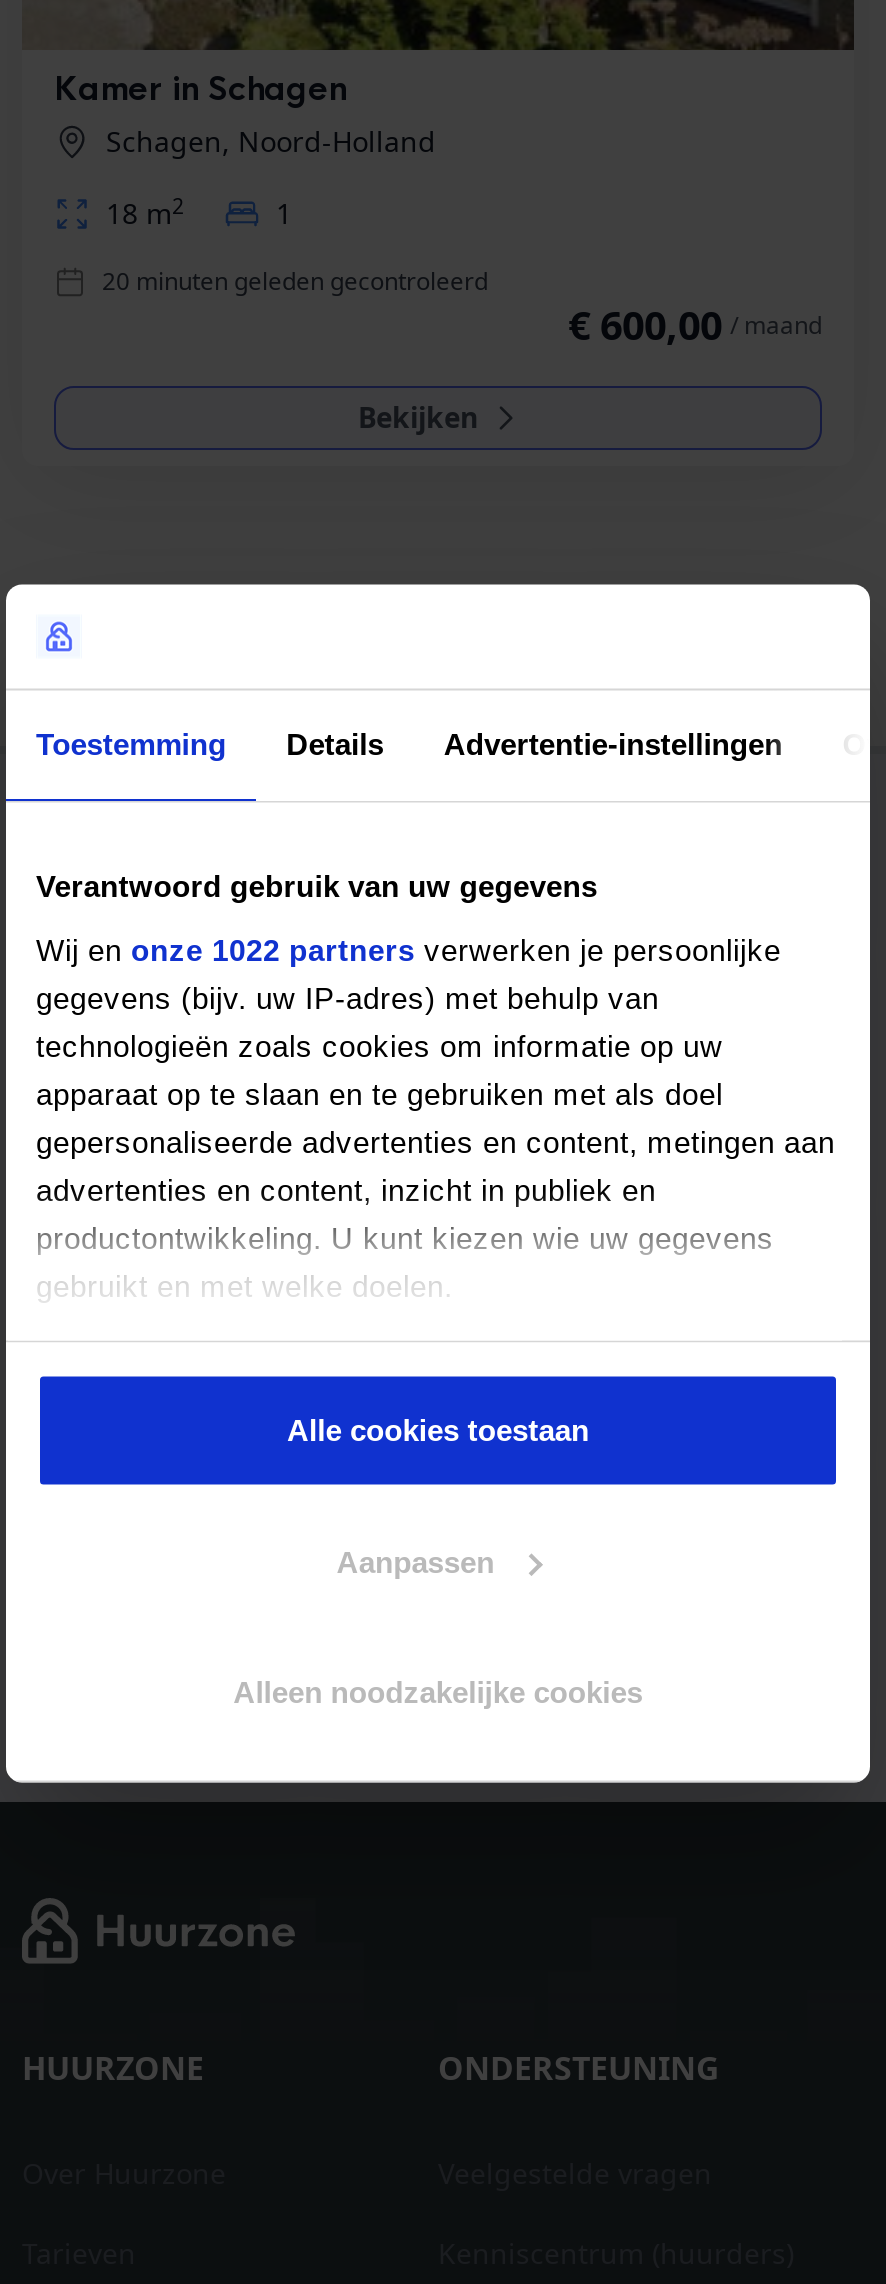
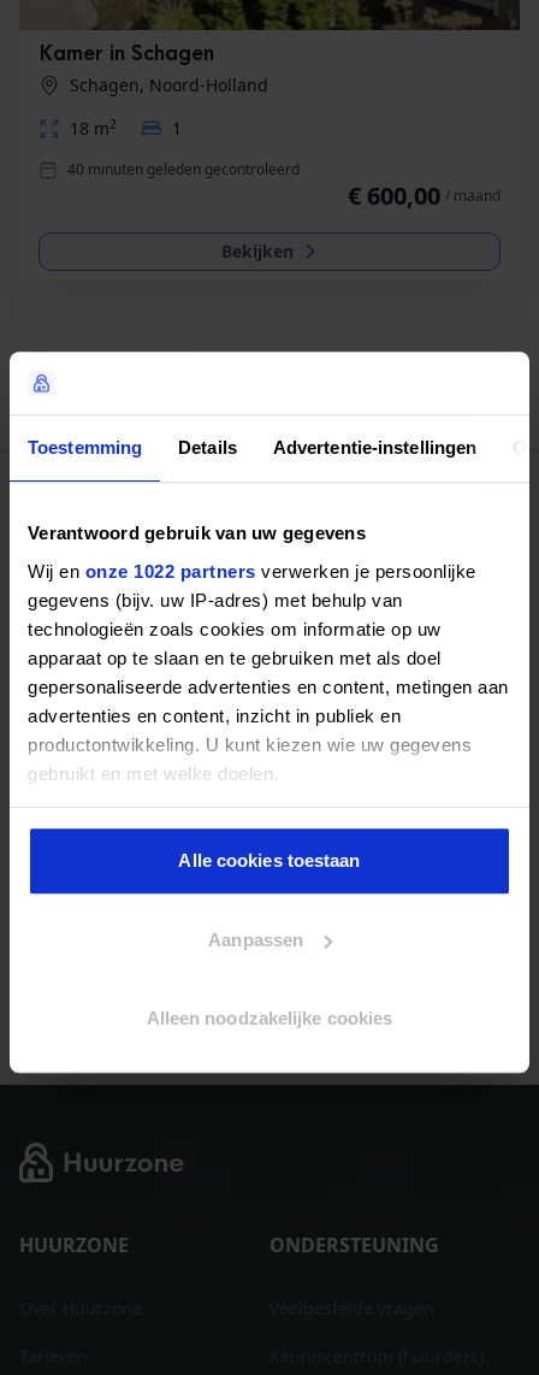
- 20 minuten geleden gecontroleerd
+ 40 minuten geleden gecontroleerd
